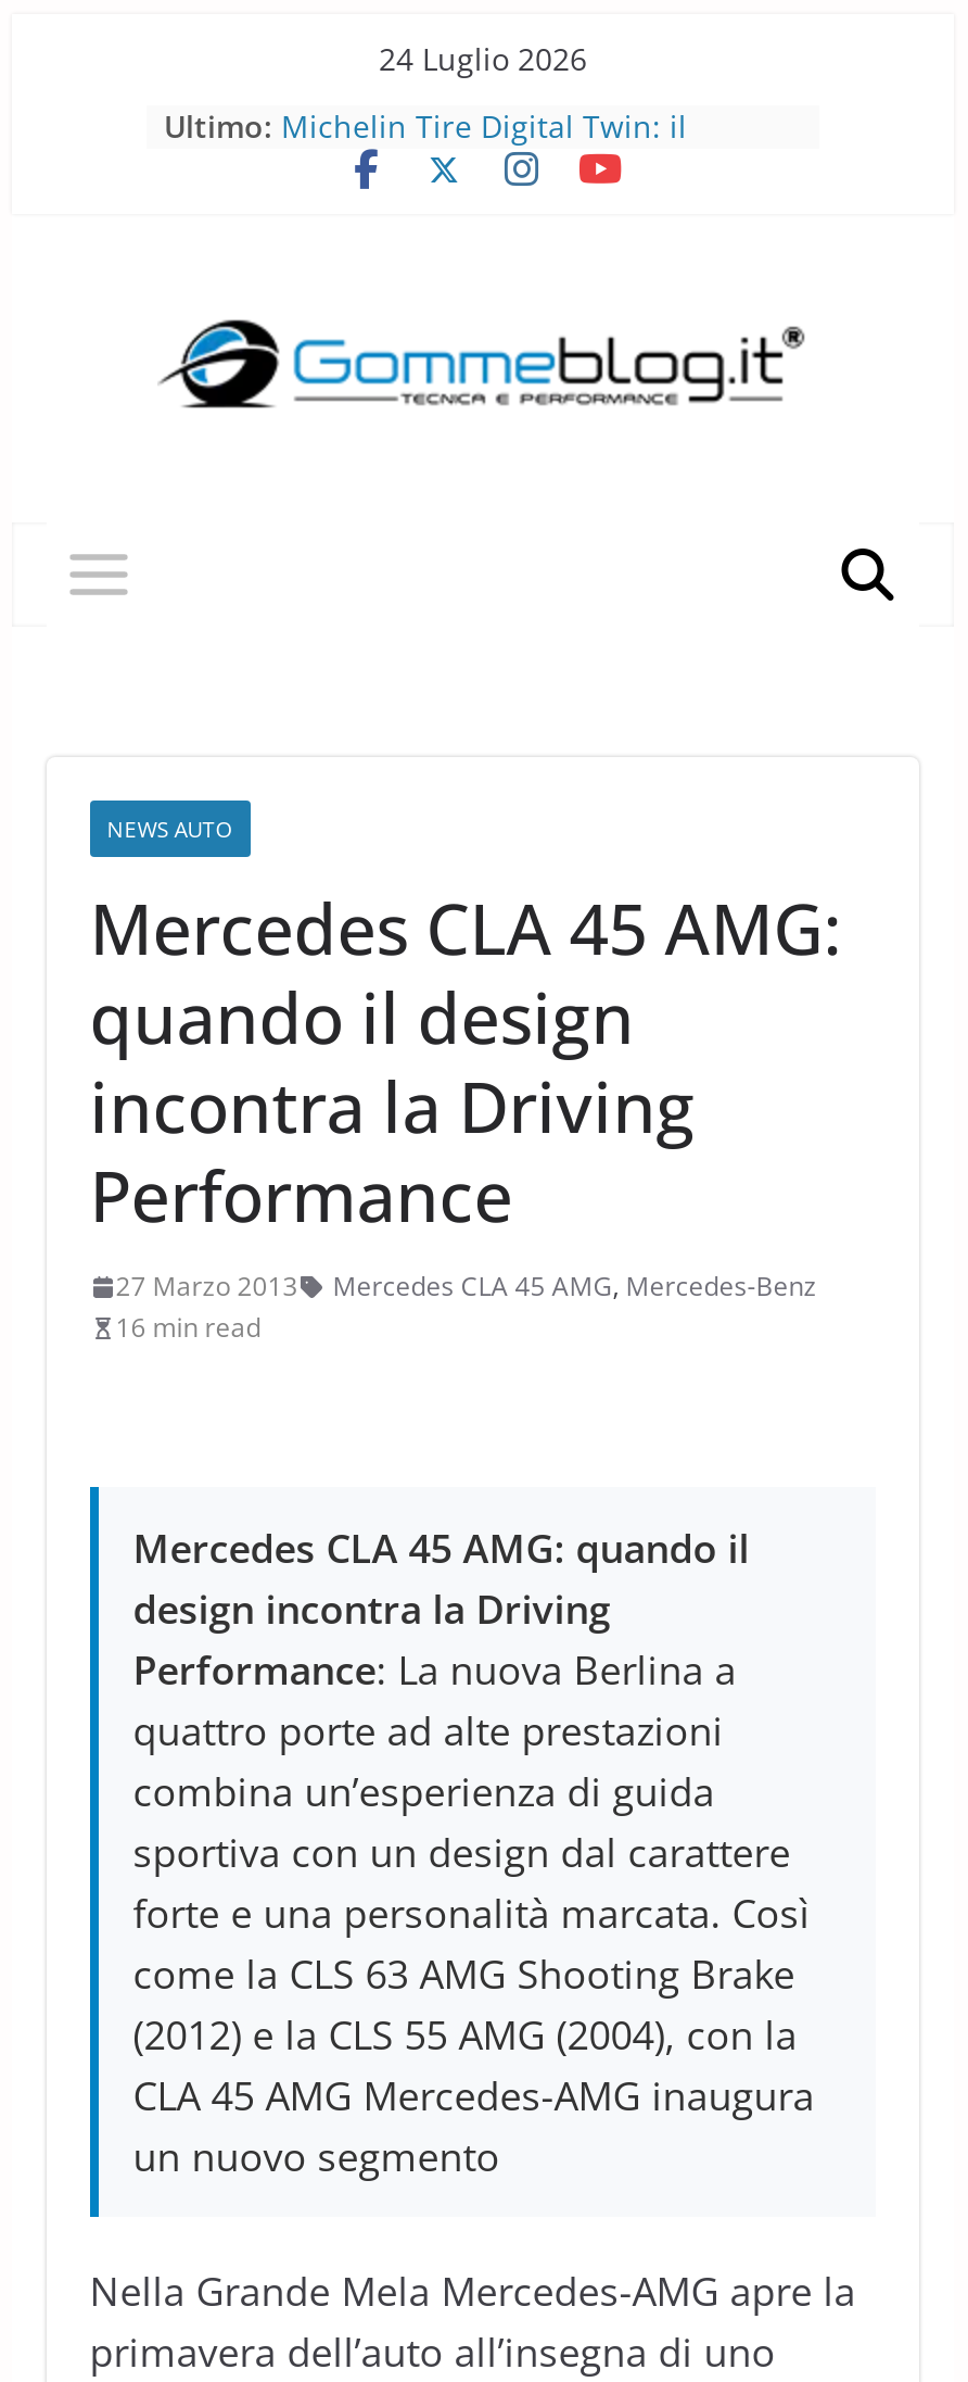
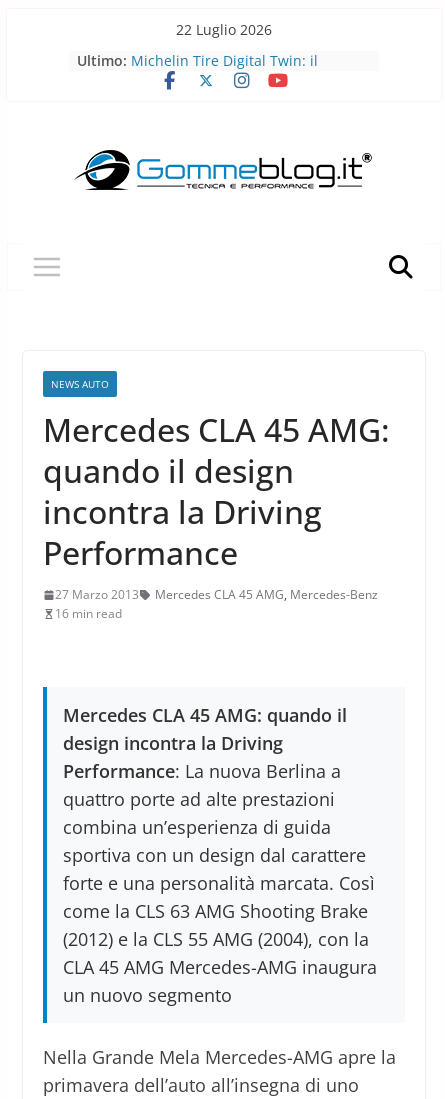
- 24 Luglio 2026
+ 22 Luglio 2026
